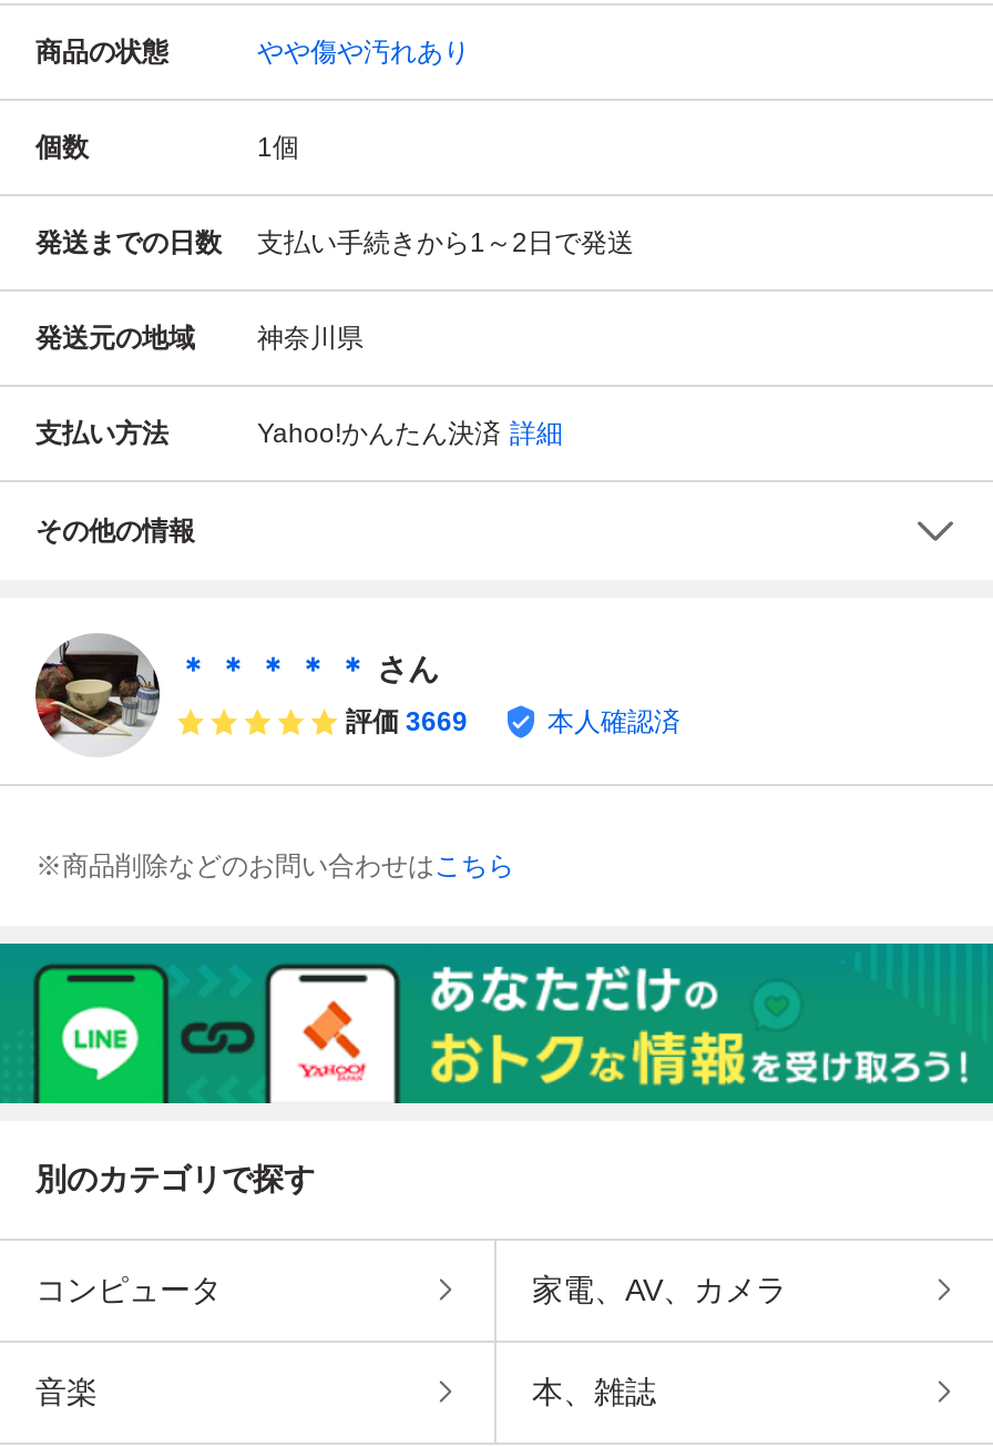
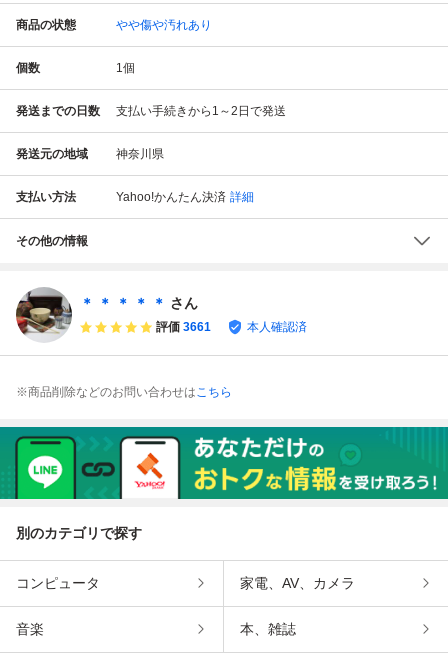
- 評価 3669
+ 評価 3661
